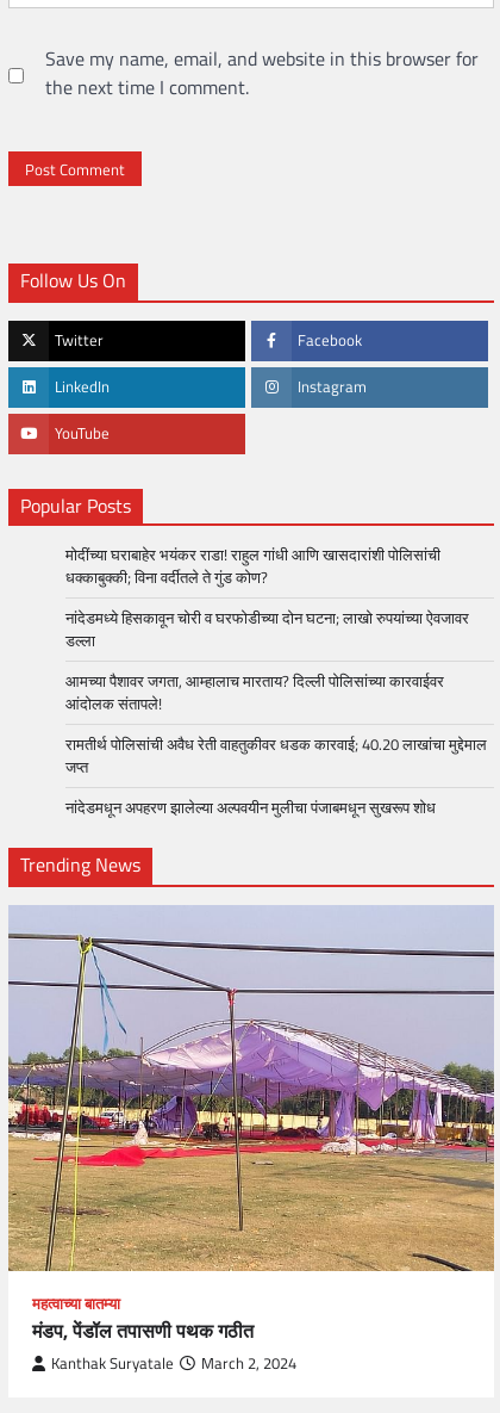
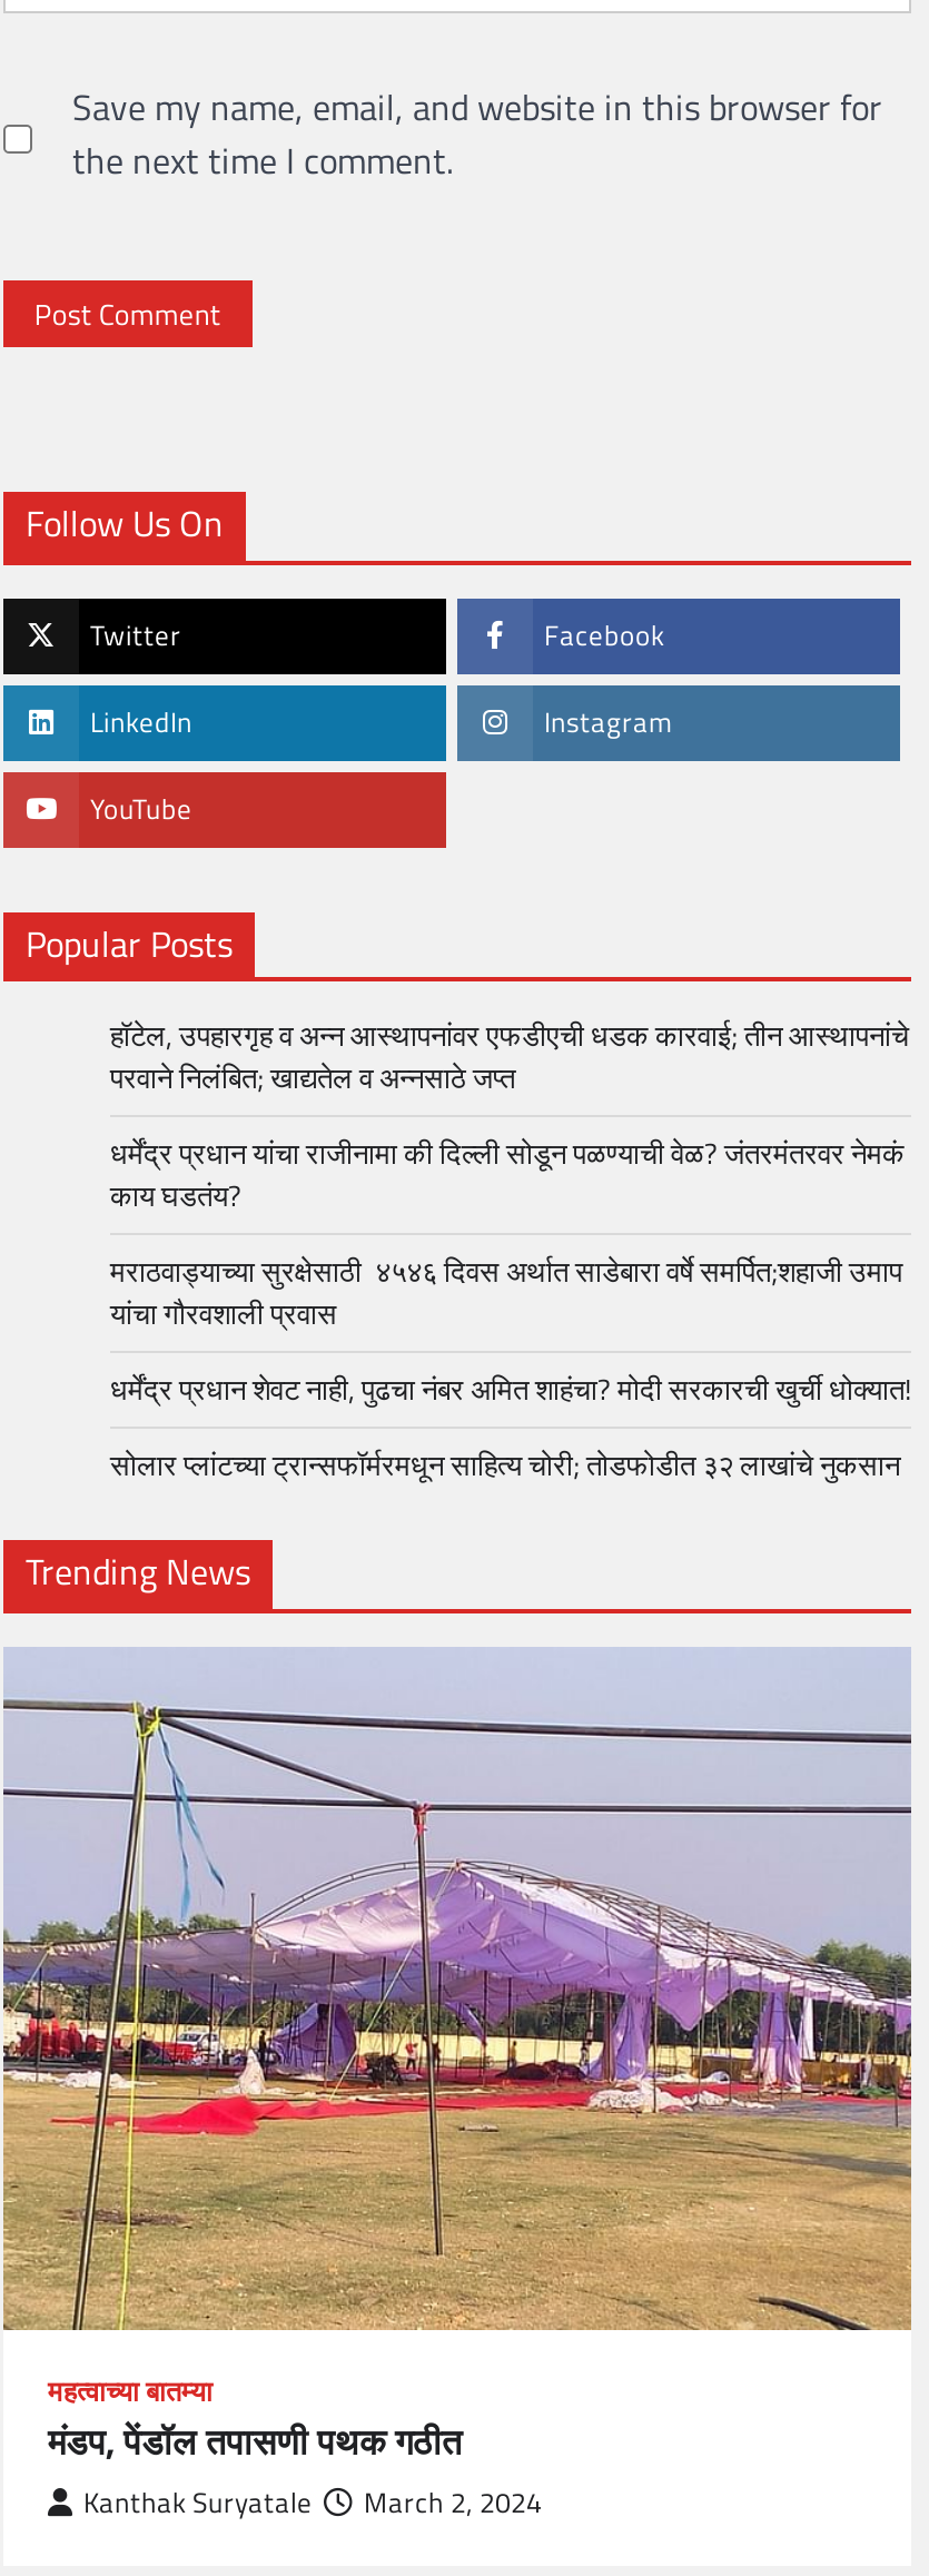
- मोदींच्या घराबाहेर भयंकर राडा! राहुल गांधी आणि खासदारांशी पोलिसांची
- धक्काबुक्की; विना वर्दीतले ते गुंड कोण?
+ हॉटेल, उपहारगृह व अन्न आस्थापनांवर एफडीएची धडक कारवाई; तीन आस्थापनांचे
+ परवाने निलंबित; खाद्यतेल व अन्नसाठे जप्त

- नांदेडमध्ये हिसकावून चोरी व घरफोडीच्या दोन घटना; लाखो रुपयांच्या ऐवजावर
- डल्ला
+ धर्मेंद्र प्रधान यांचा राजीनामा की दिल्ली सोडून पळण्याची वेळ? जंतरमंतरवर नेमकं
+ काय घडतंय?

- आमच्या पैशावर जगता, आम्हालाच मारताय? दिल्ली पोलिसांच्या कारवाईवर
- आंदोलक संतापले!
+ मराठवाड्याच्या सुरक्षेसाठी ४५४६ दिवस अर्थात साडेबारा वर्षे समर्पित;शहाजी उमाप
+ यांचा गौरवशाली प्रवास

- रामतीर्थ पोलिसांची अवैध रेती वाहतुकीवर धडक कारवाई; 40.20 लाखांचा मुद्देमाल
- जप्त
+ धर्मेंद्र प्रधान शेवट नाही, पुढचा नंबर अमित शाहंचा? मोदी सरकारची खुर्ची धोक्यात!

- नांदेडमधून अपहरण झालेल्या अल्पवयीन मुलीचा पंजाबमधून सुखरूप शोध
+ सोलार प्लांटच्या ट्रान्सफॉर्मरमधून साहित्य चोरी; तोडफोडीत ३२ लाखांचे नुकसान
